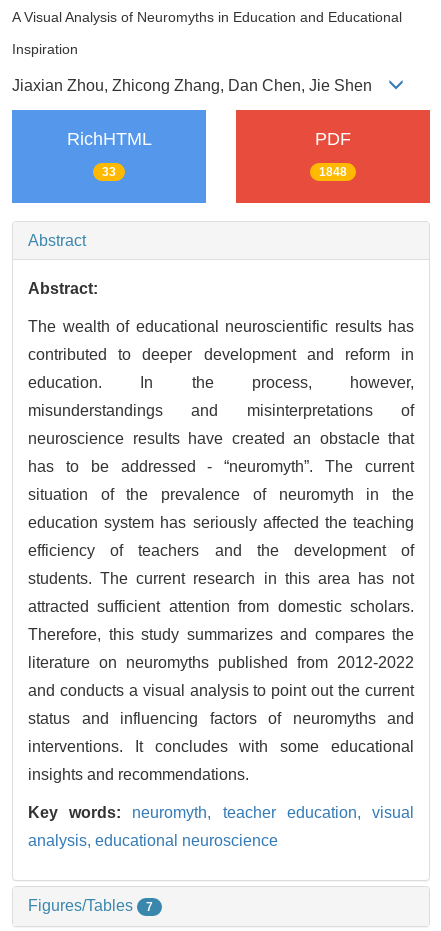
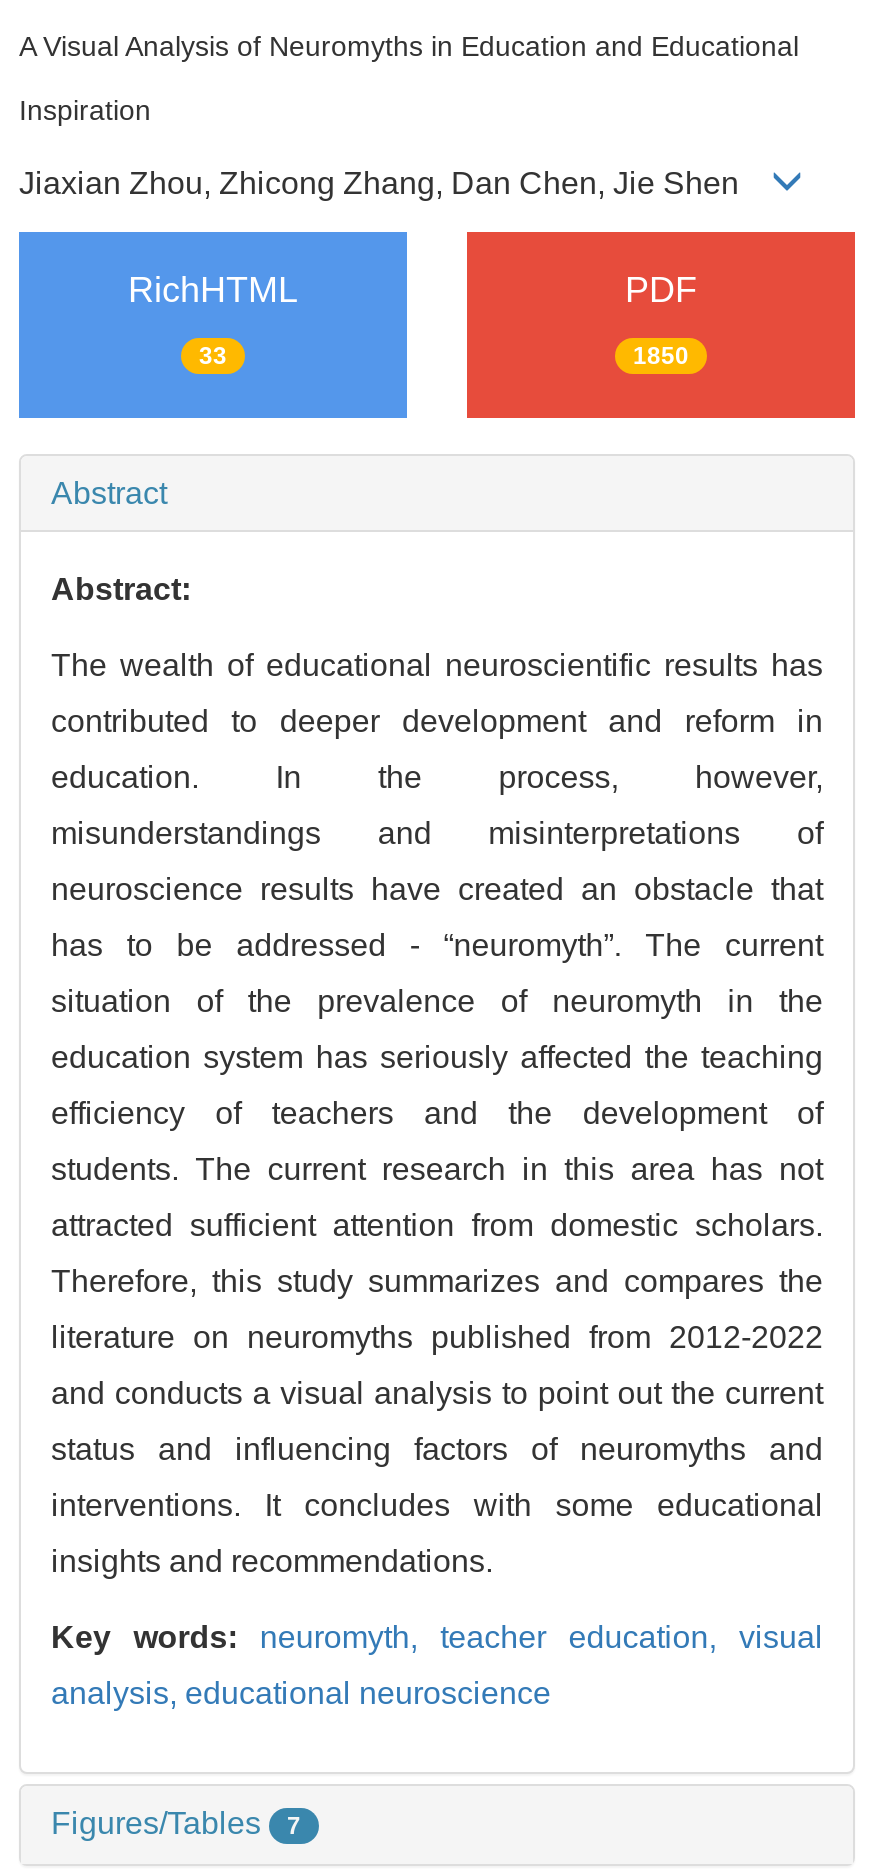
- 1848
+ 1850
